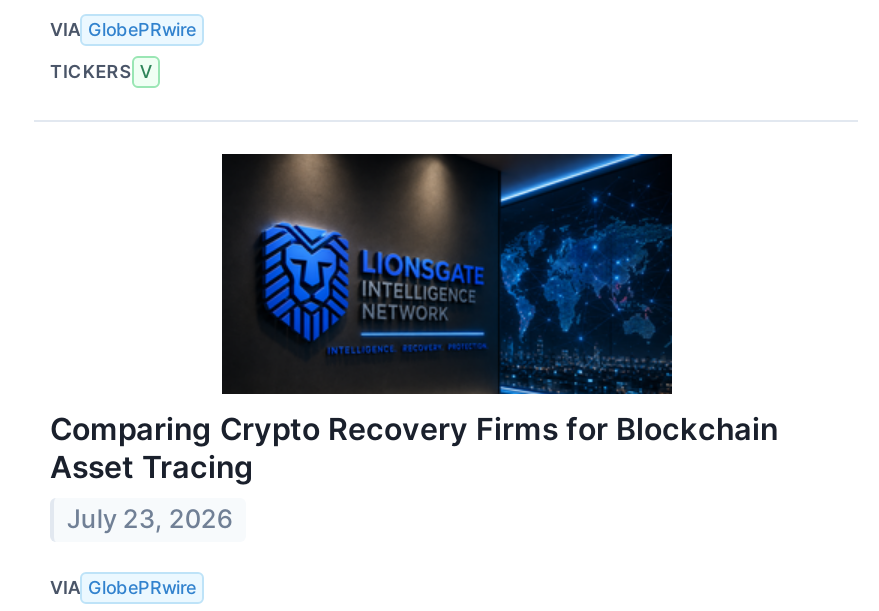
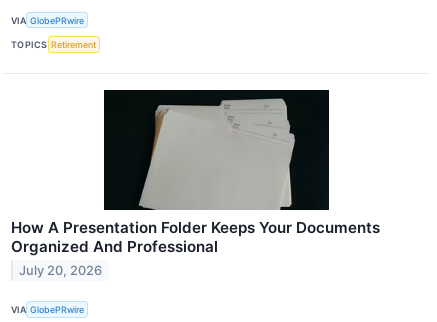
- TICKERS V
+ TOPICS Retirement

- [image]
- Comparing Crypto Recovery Firms for Blockchain
- Asset Tracing
- July 23, 2026
+ [image]
+ How A Presentation Folder Keeps Your Documents
+ Organized And Professional
+ July 20, 2026
